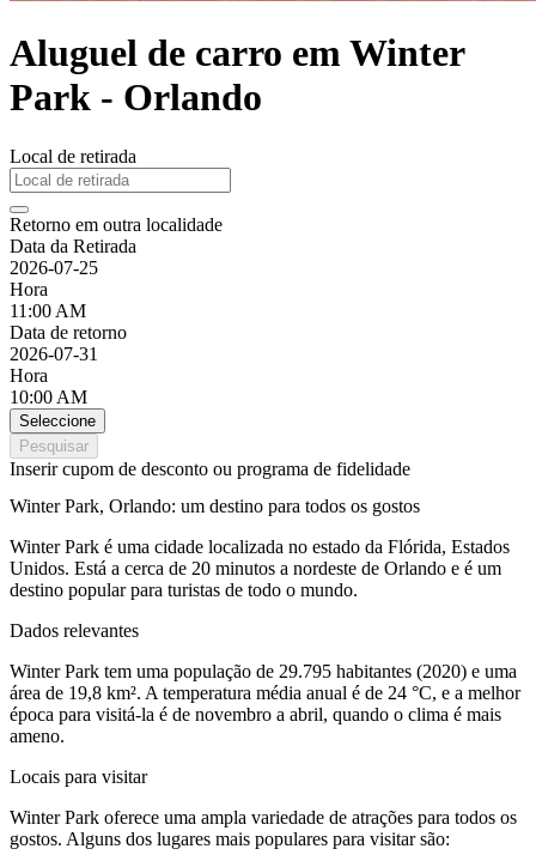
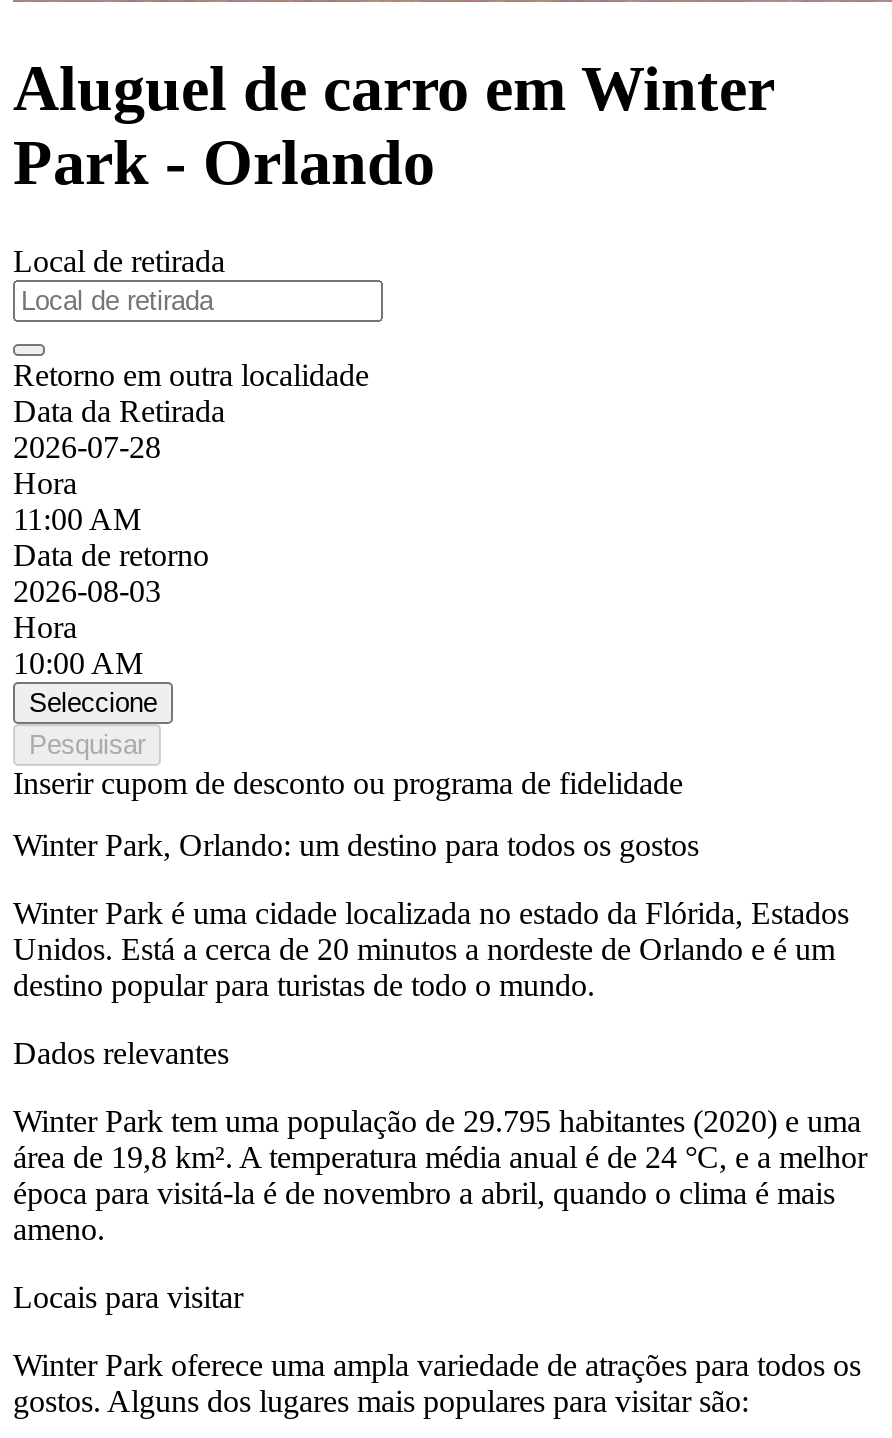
- 2026-07-25
+ 2026-07-28

- 2026-07-31
+ 2026-08-03
